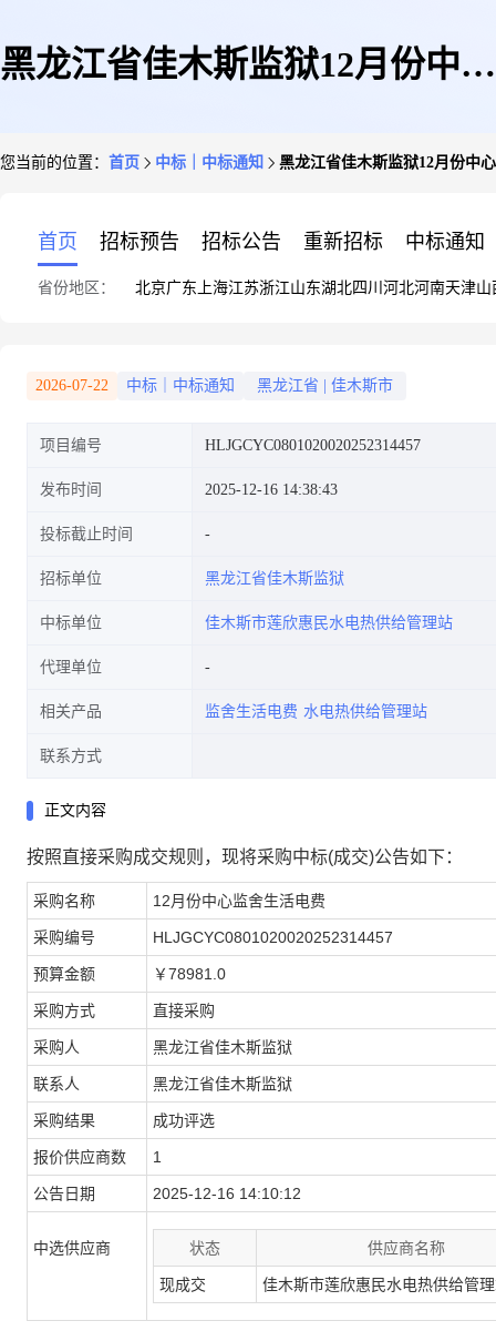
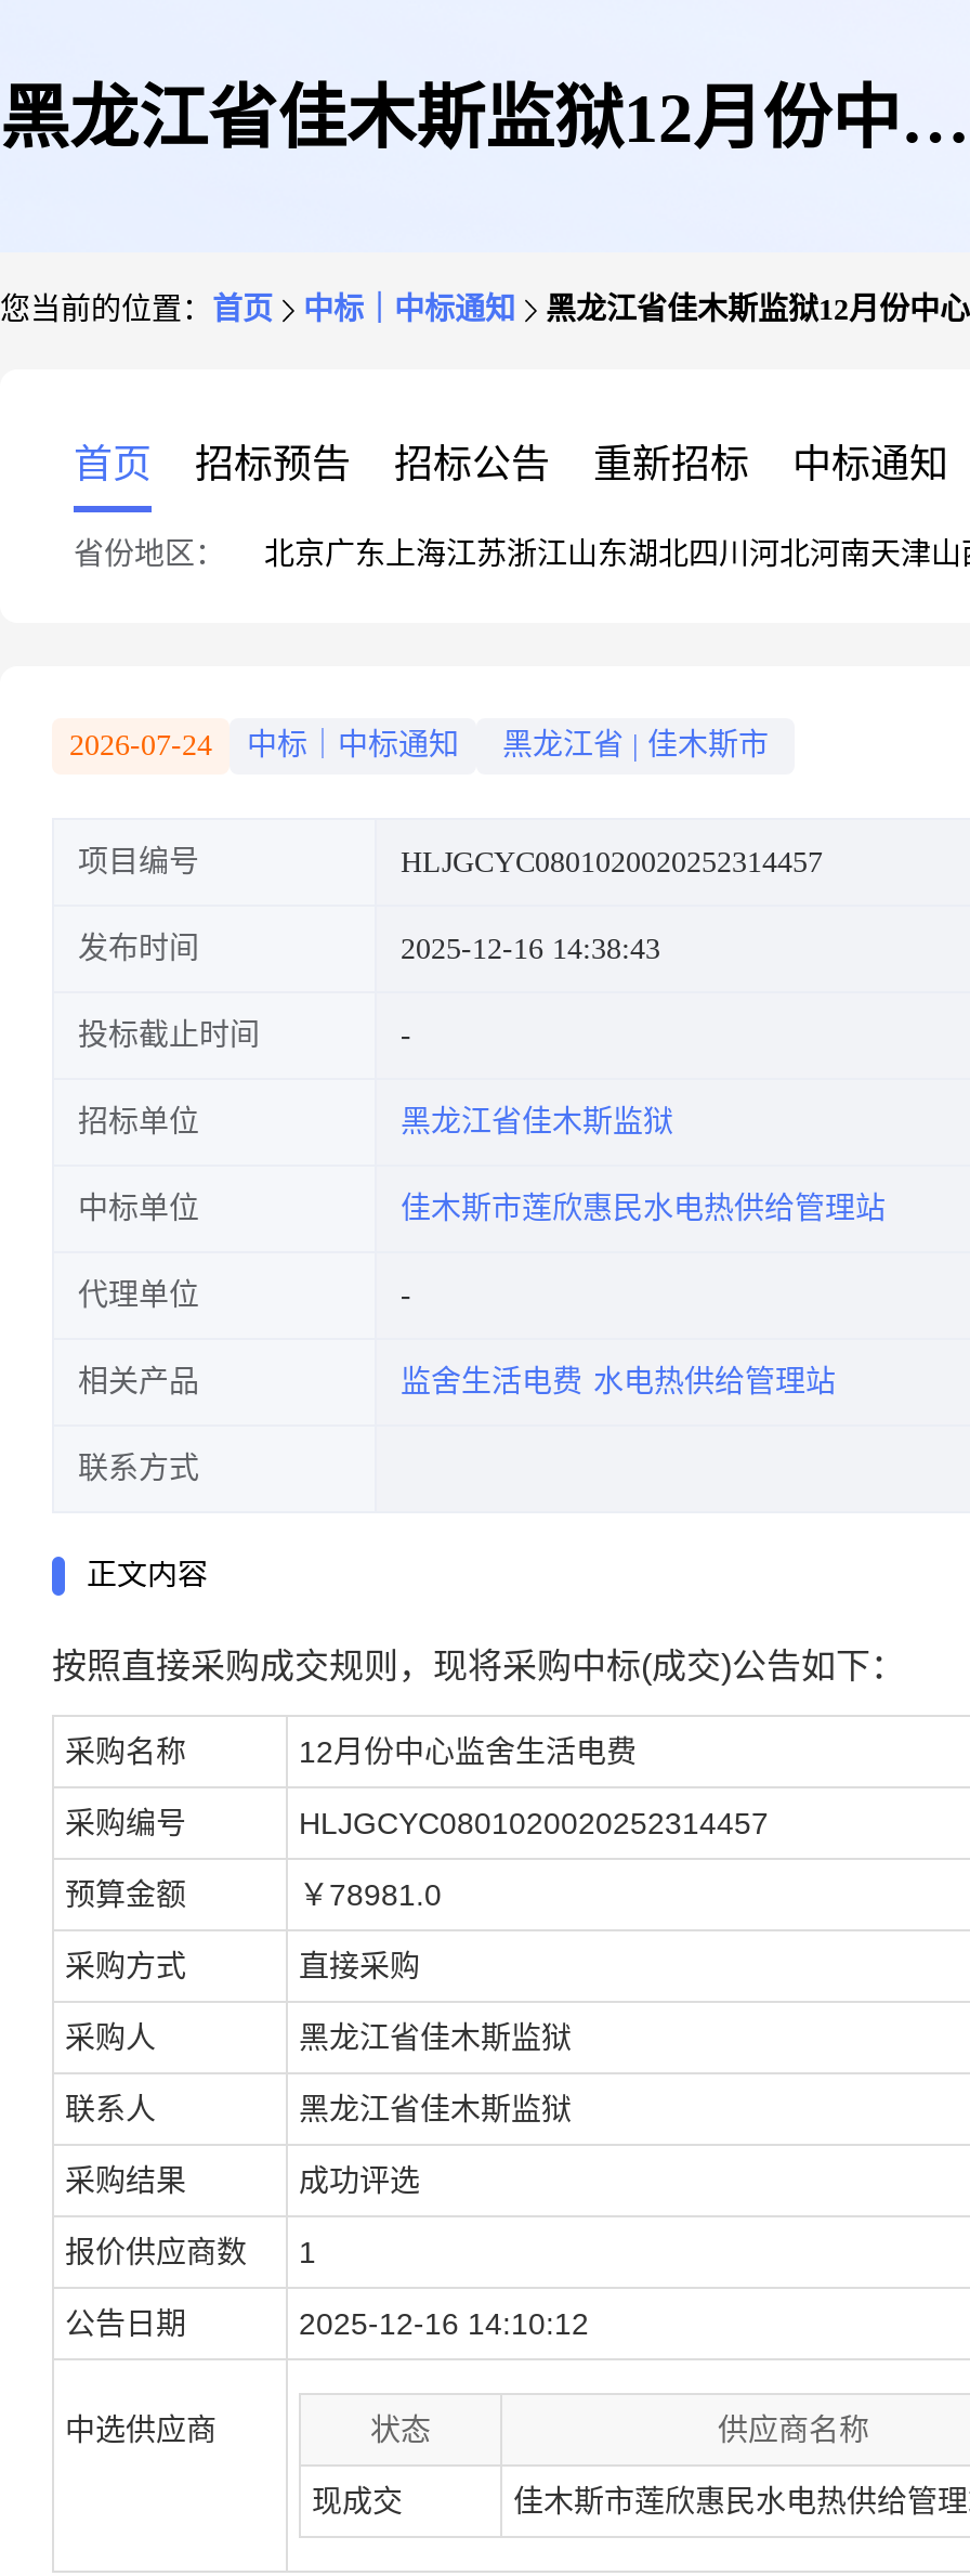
- 2026-07-22
+ 2026-07-24
